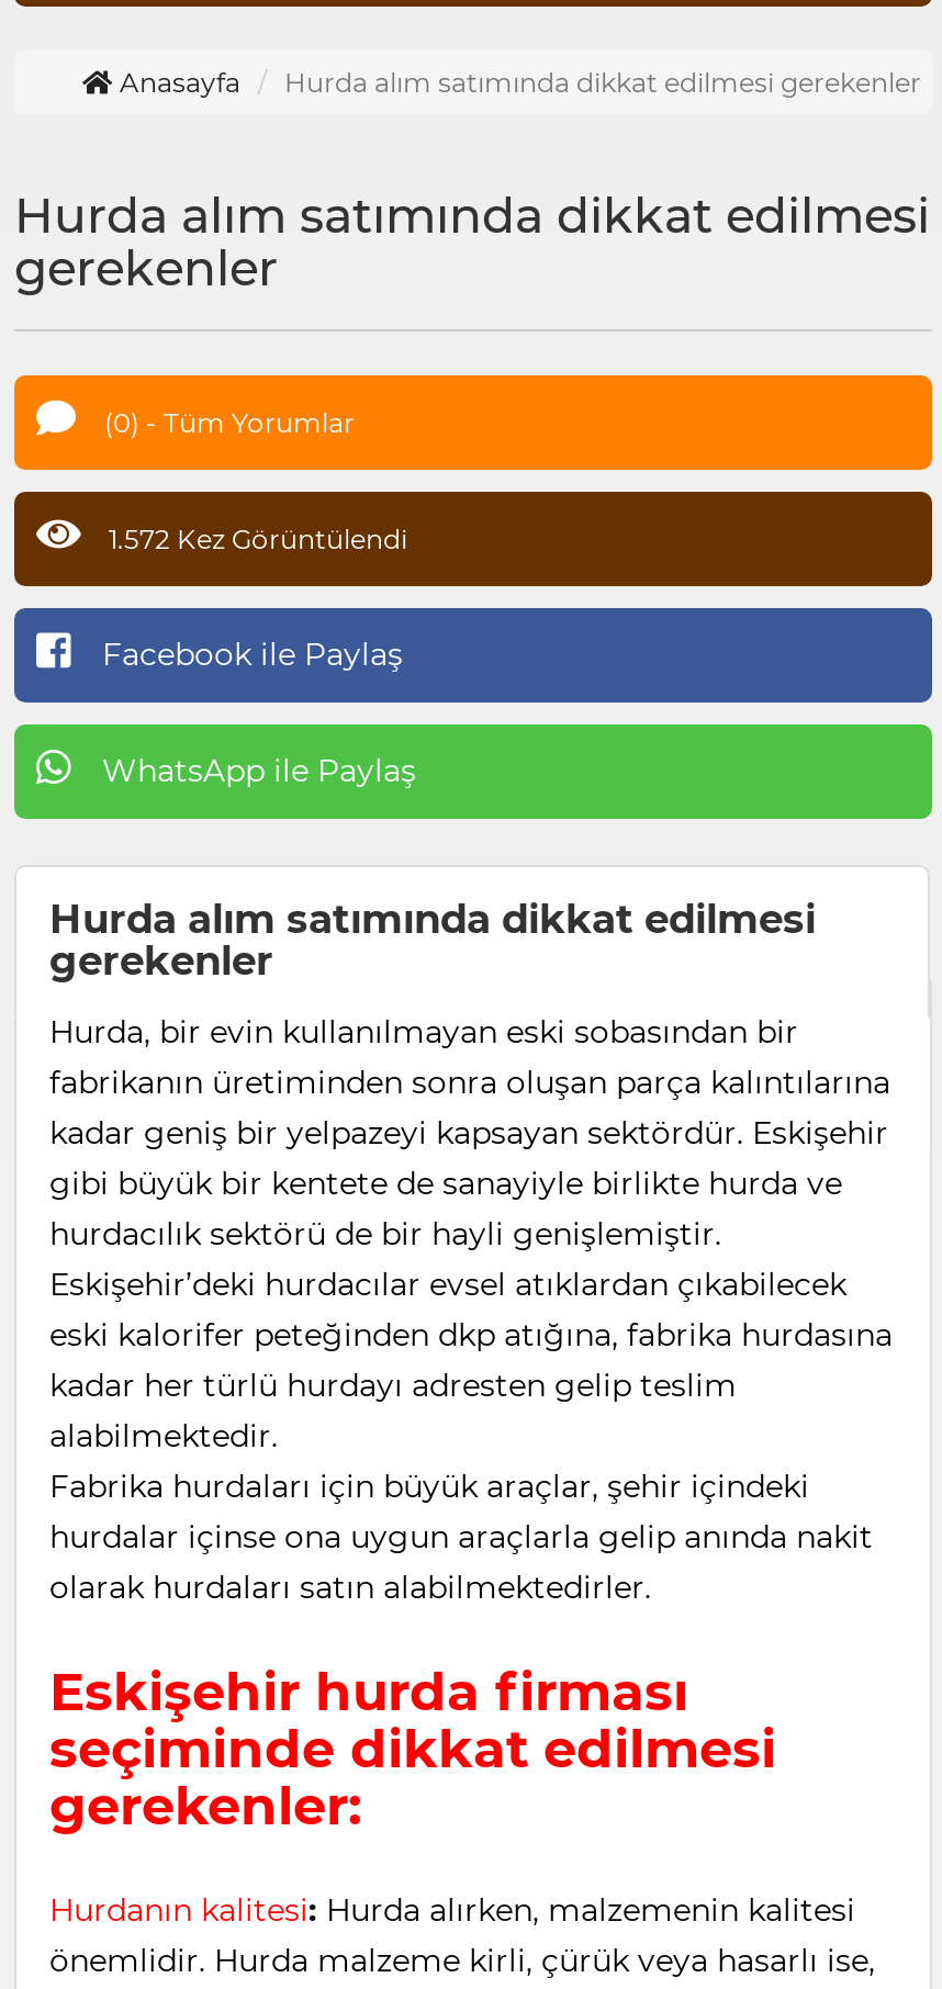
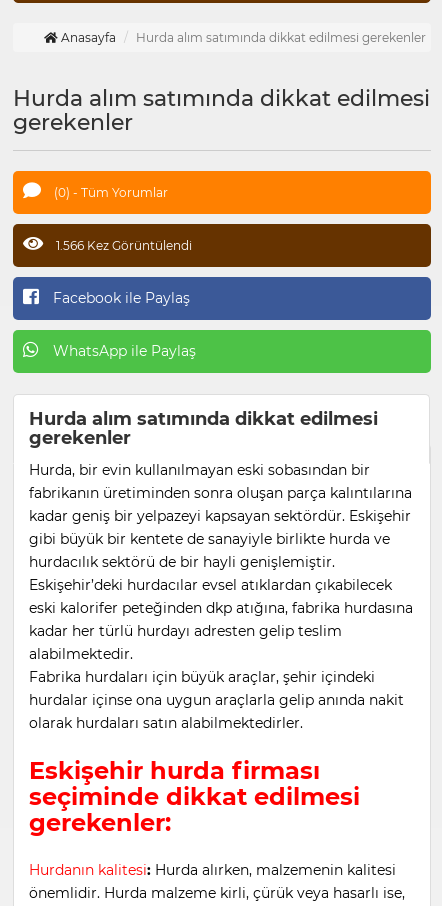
- 1.572 Kez Görüntülendi
+ 1.566 Kez Görüntülendi
